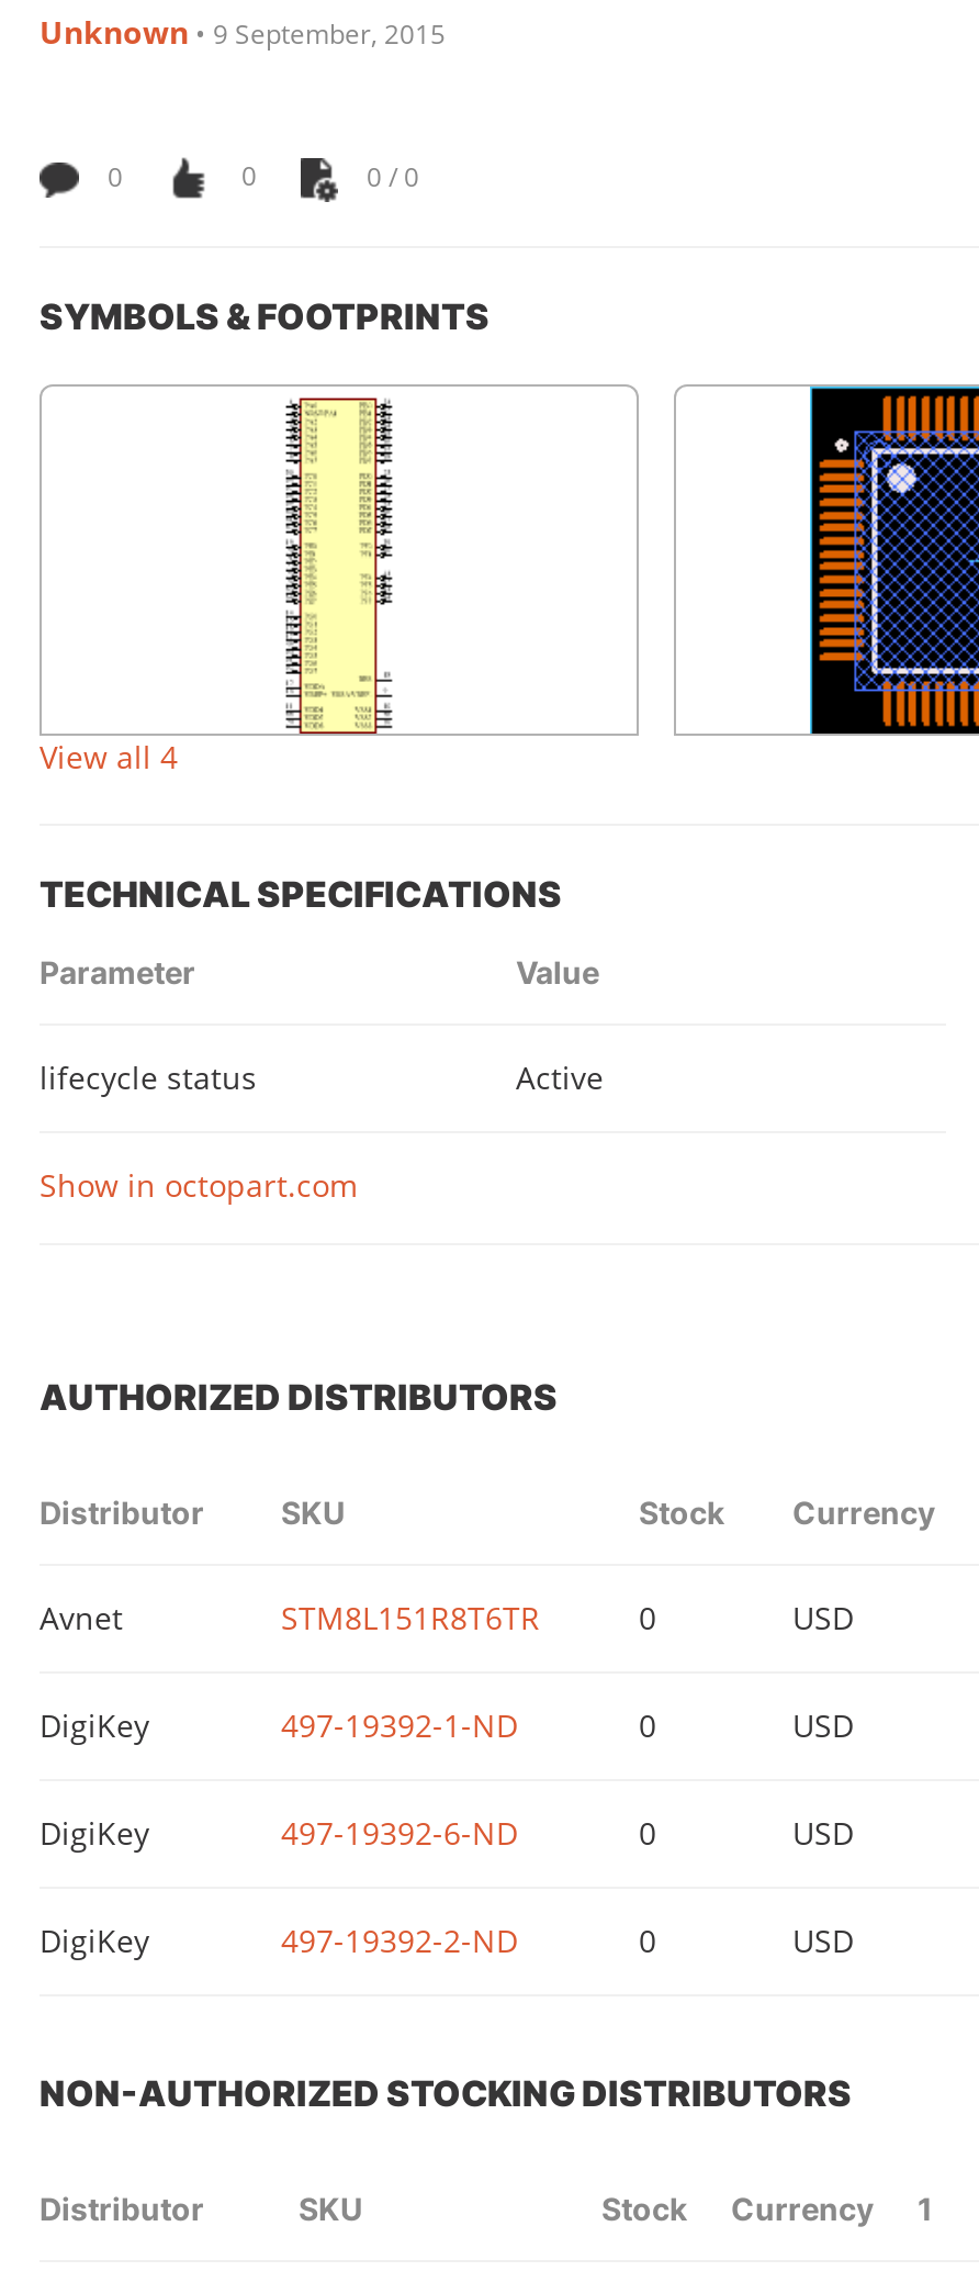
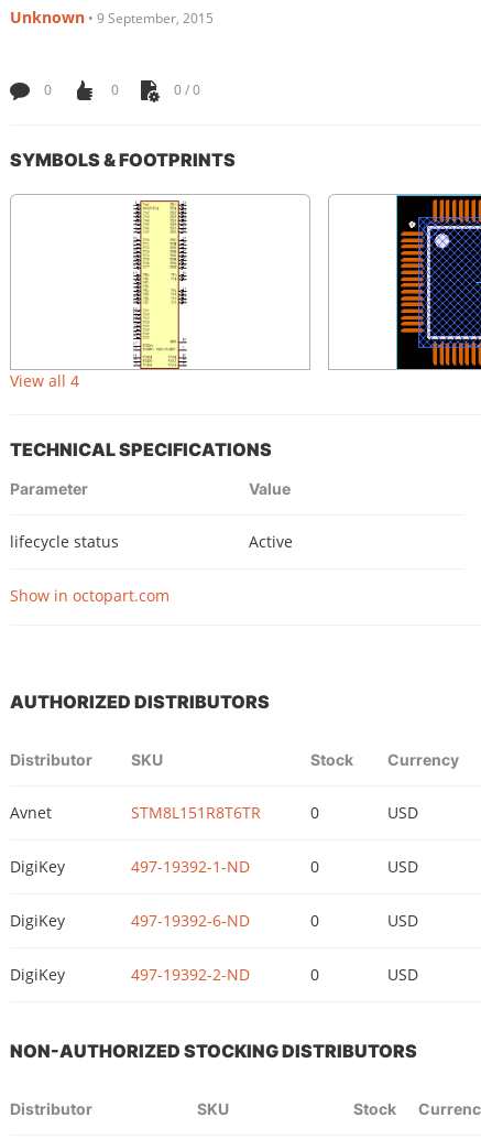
- 1
